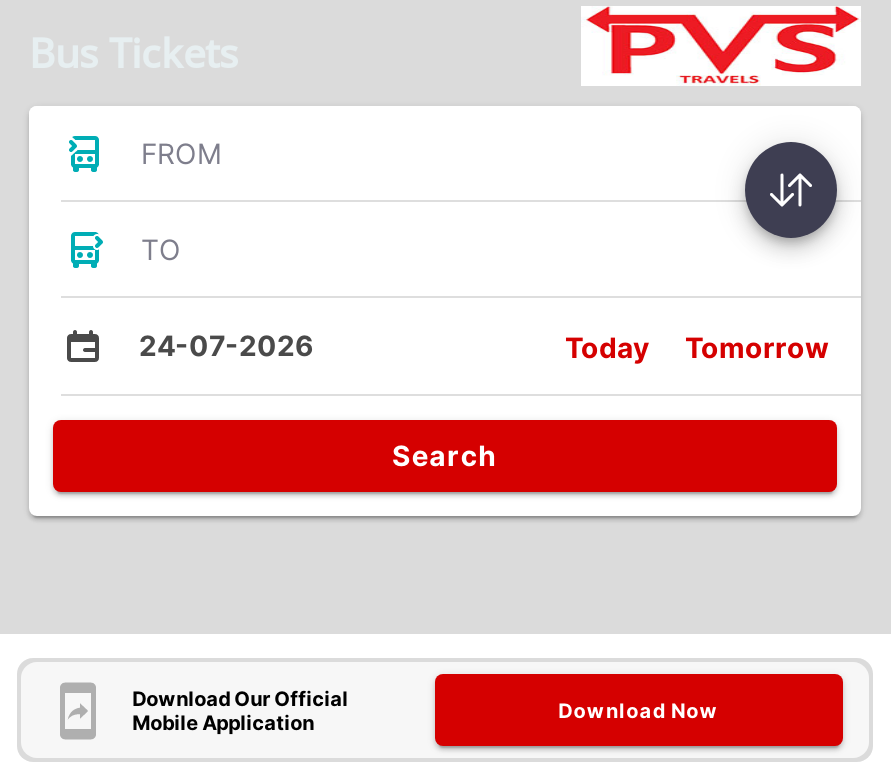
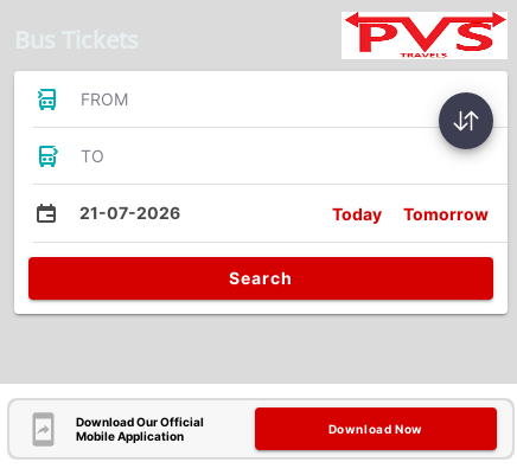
- 24-07-2026
+ 21-07-2026
